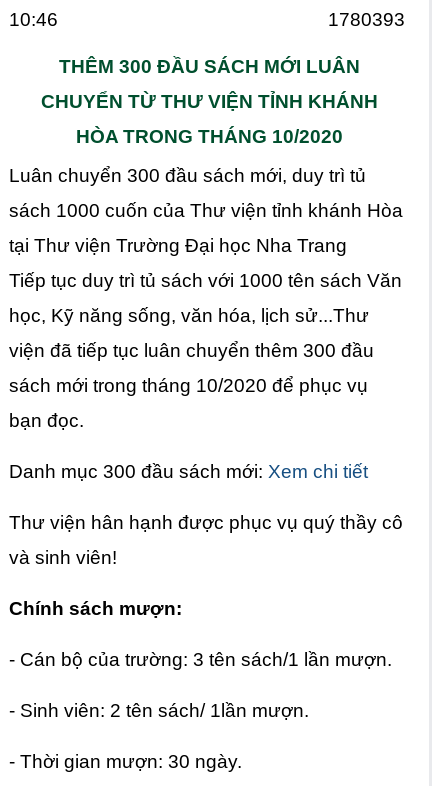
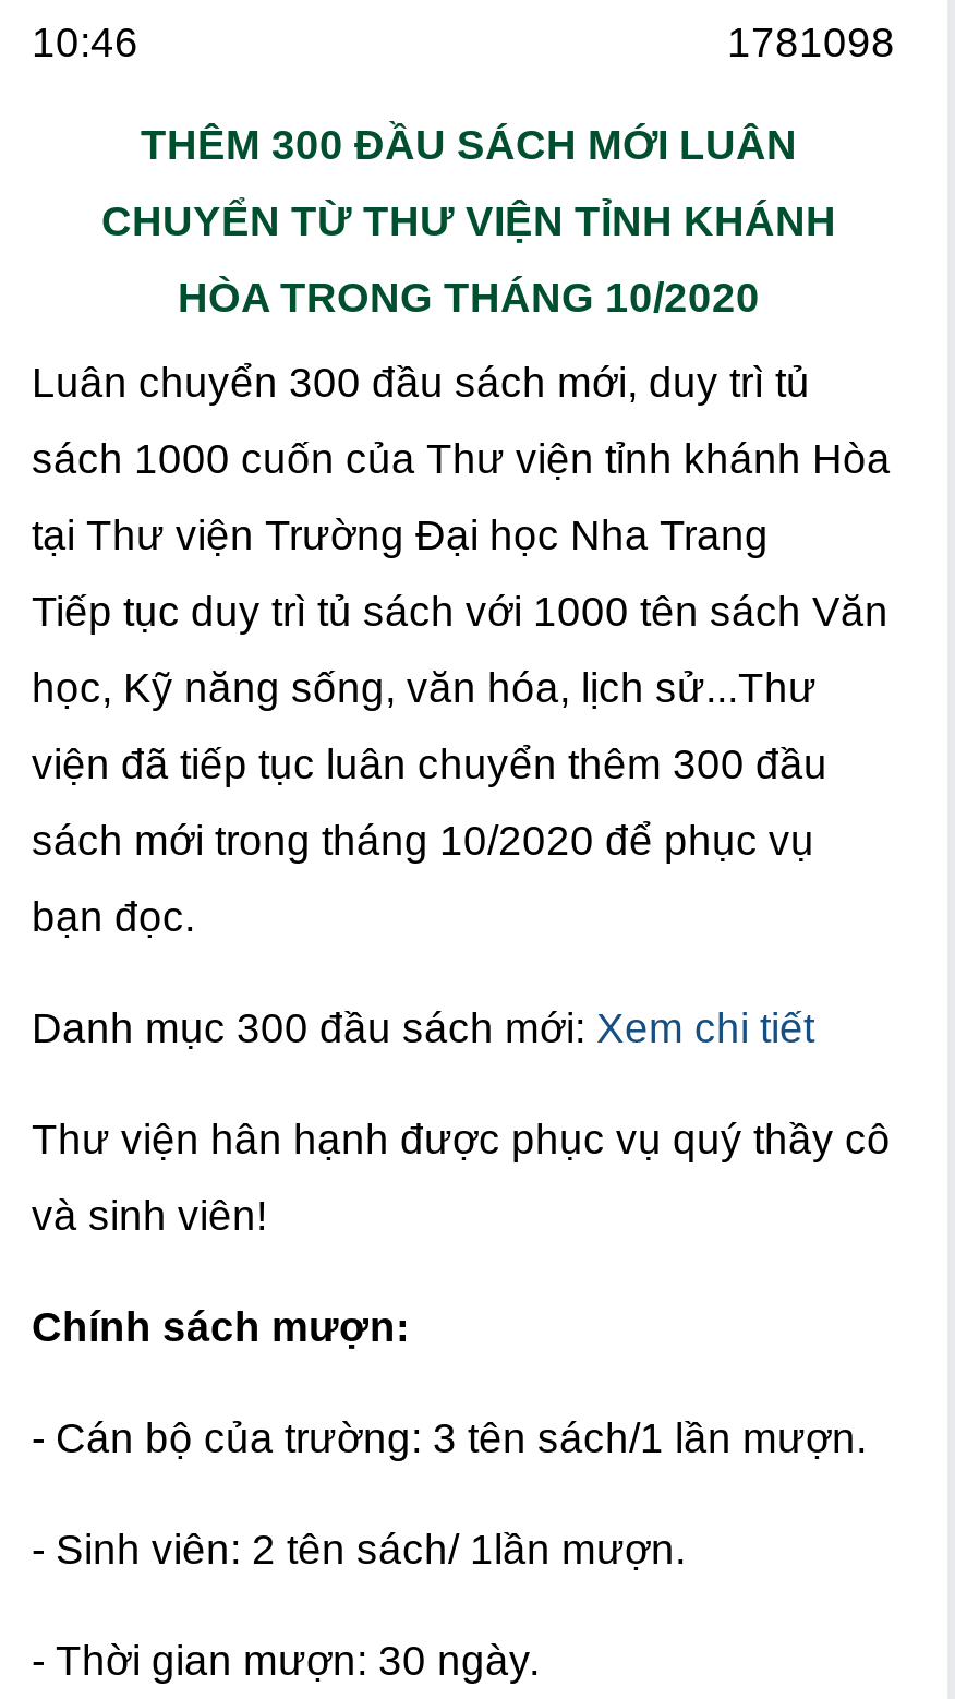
- 1780393
+ 1781098
